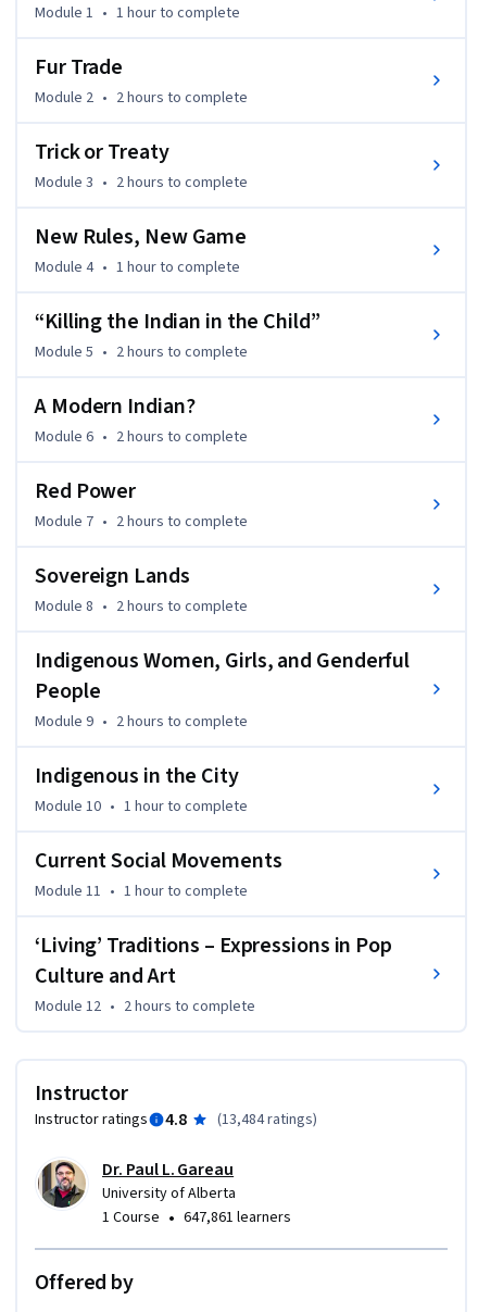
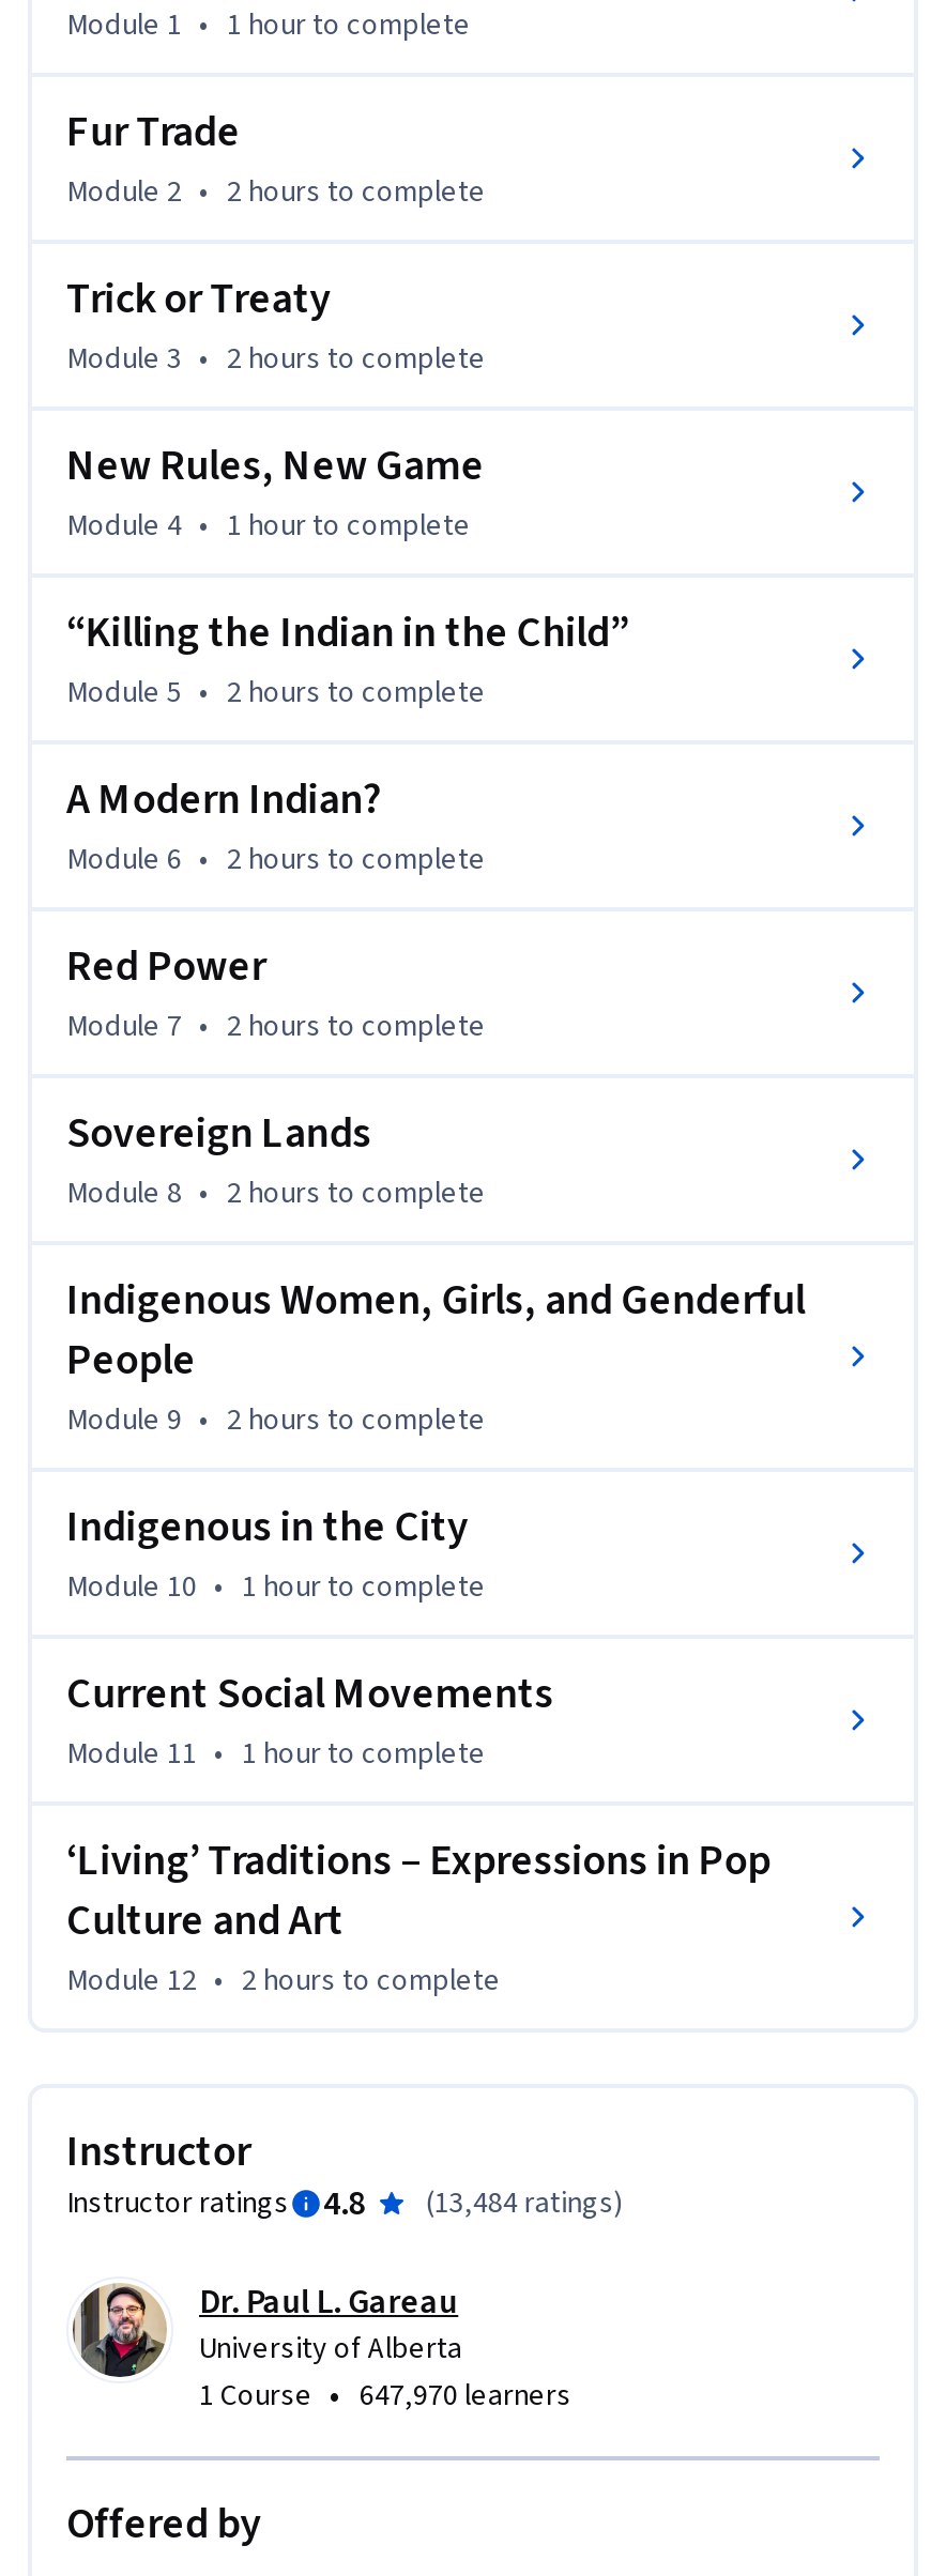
- 1 Course • 647,861 learners
+ 1 Course • 647,970 learners
